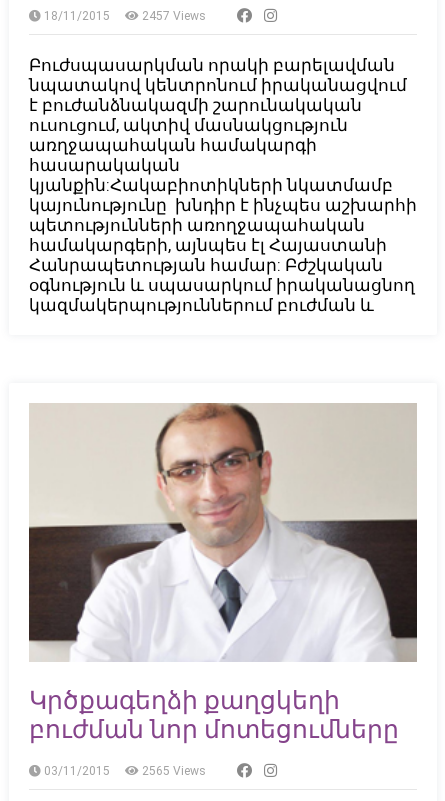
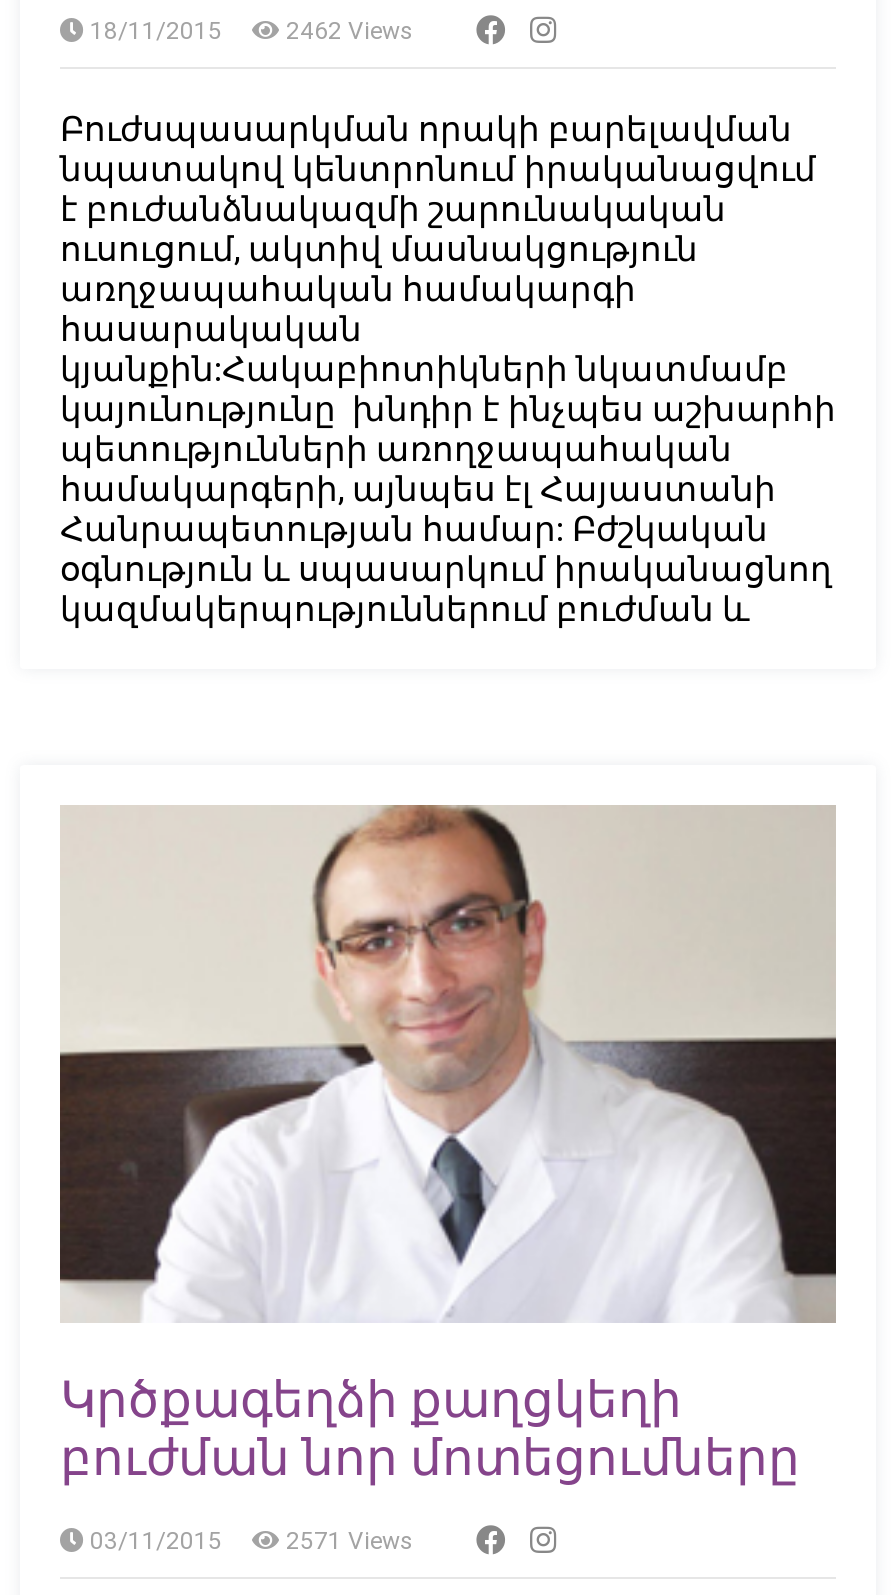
- 2457 Views
+ 2462 Views

- 2565 Views
+ 2571 Views
